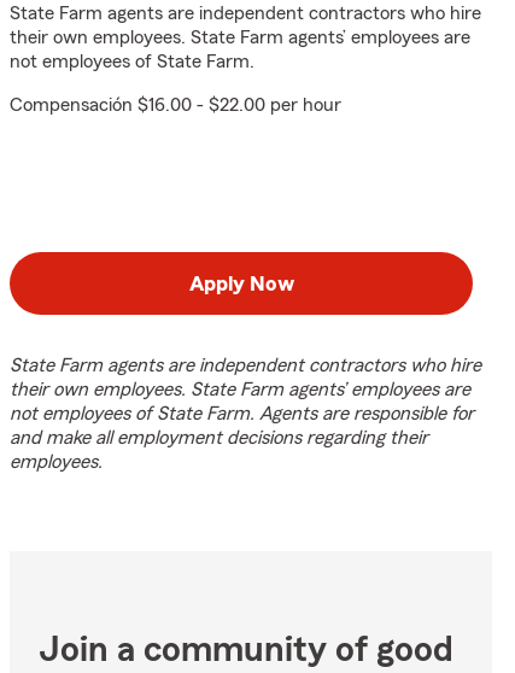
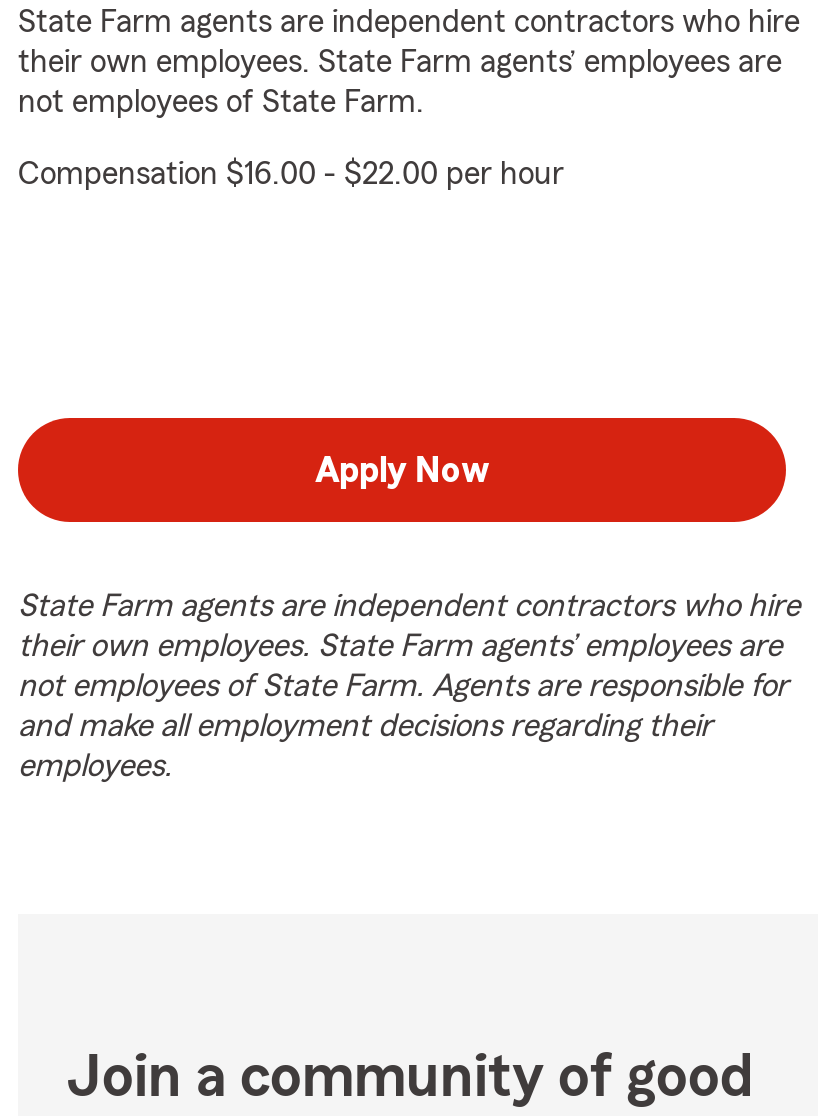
- Compensación $16.00 - $22.00 per hour
+ Compensation $16.00 - $22.00 per hour
